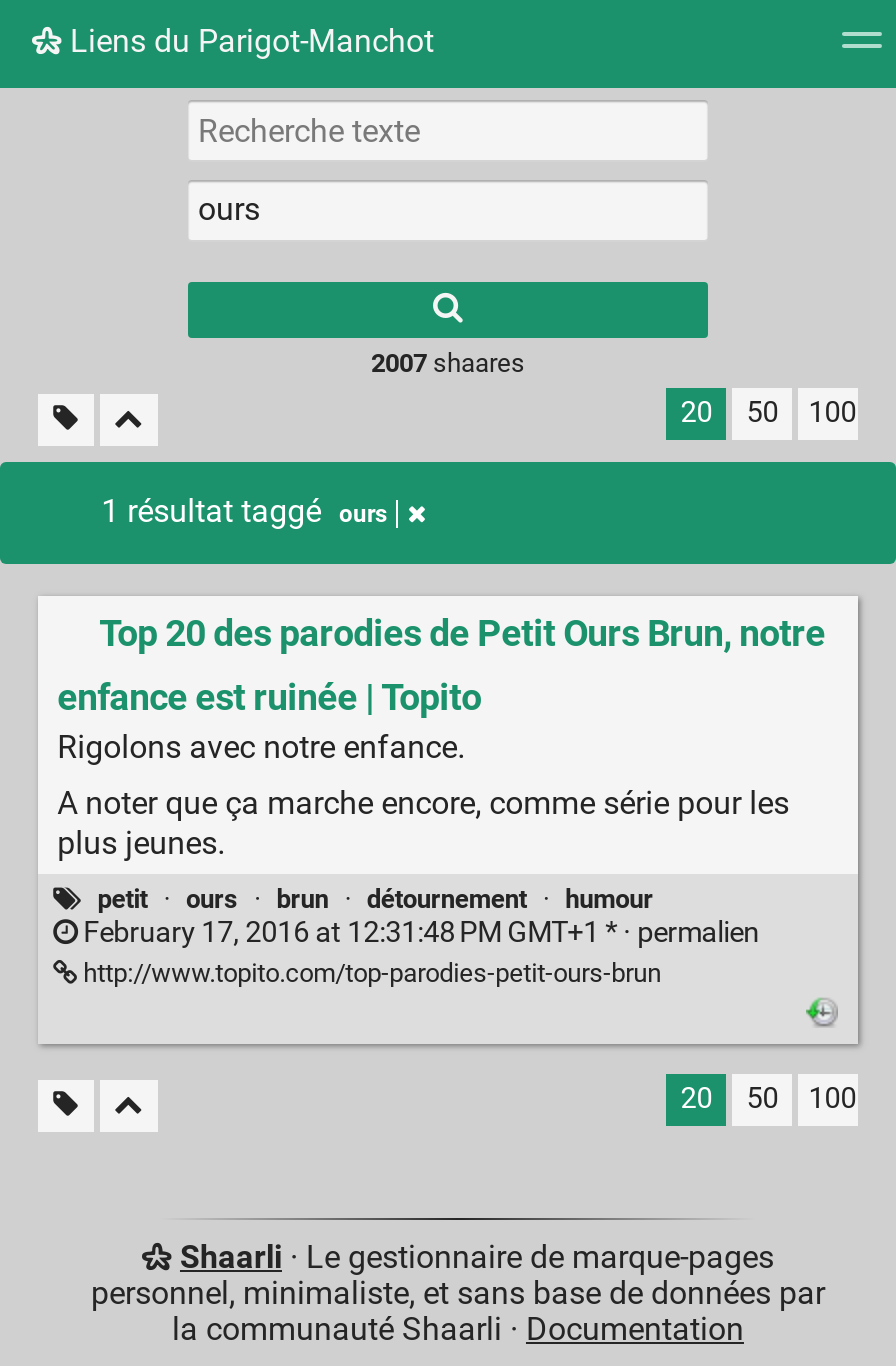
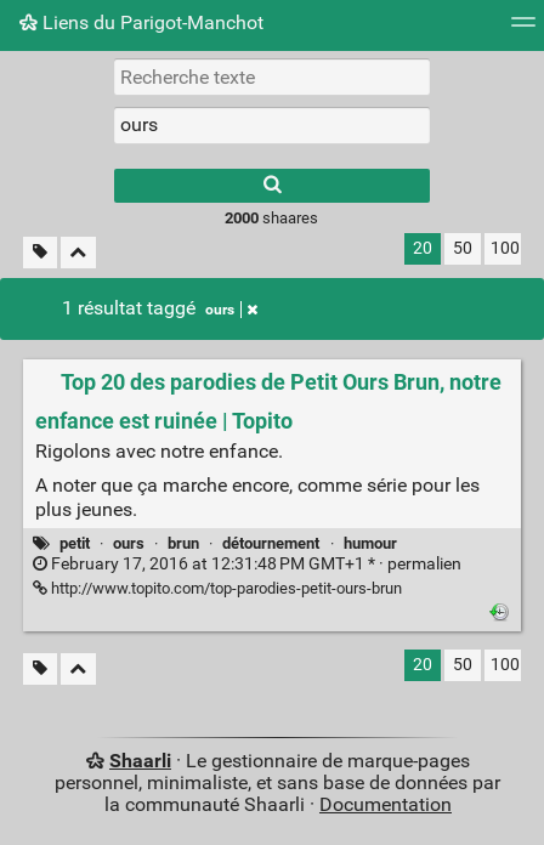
- 2007 shaares
+ 2000 shaares
